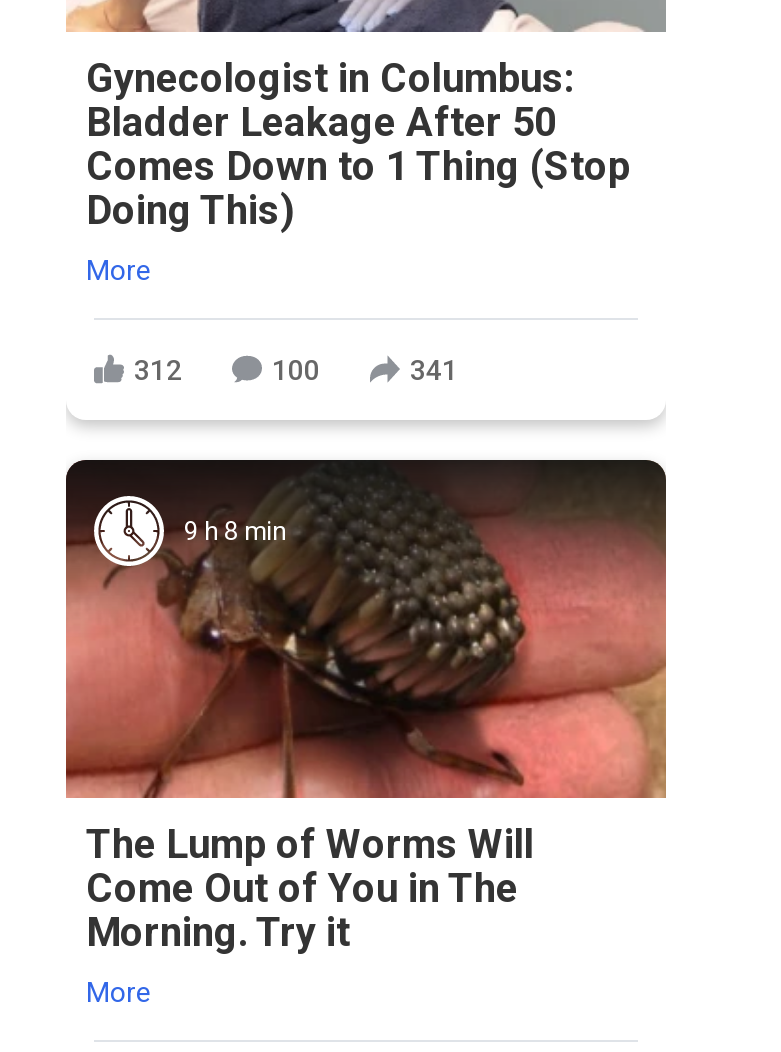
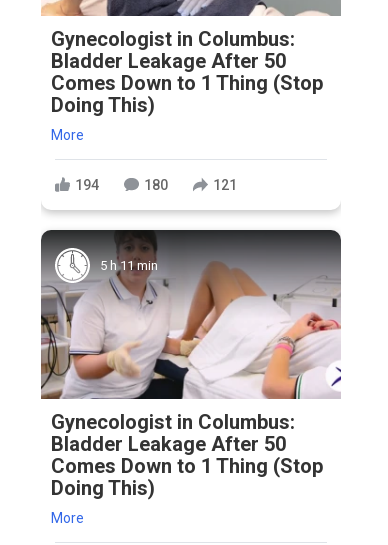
- 312
- 100
- 341
+ 194
+ 180
+ 121

- [image]
- 9 h 8 min
+ [image]
+ 5 h 11 min

- The Lump of Worms Will
- Come Out of You in The
- Morning. Try it
+ Gynecologist in Columbus:
+ Bladder Leakage After 50
+ Comes Down to 1 Thing (Stop
+ Doing This)
